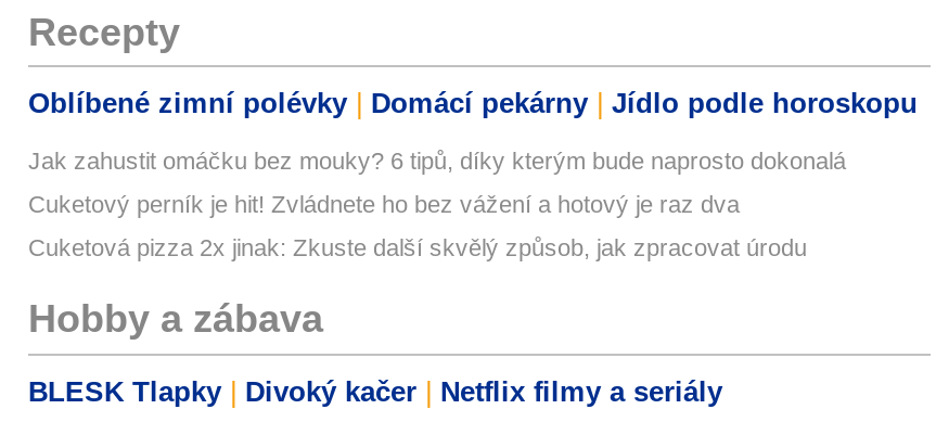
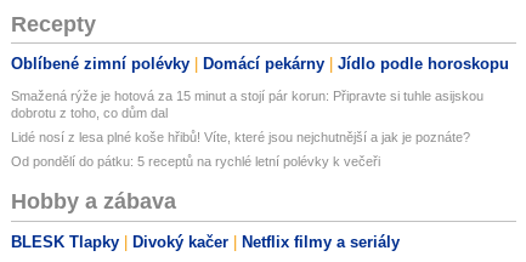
- Jak zahustit omáčku bez mouky? 6 tipů, díky kterým bude naprosto dokonalá
+ Smažená rýže je hotová za 15 minut a stojí pár korun: Připravte si tuhle asijskou
+ dobrotu z toho, co dům dal

- Cuketový perník je hit! Zvládnete ho bez vážení a hotový je raz dva
+ Lidé nosí z lesa plné koše hřibů! Víte, které jsou nejchutnější a jak je poznáte?

- Cuketová pizza 2x jinak: Zkuste další skvělý způsob, jak zpracovat úrodu
+ Od pondělí do pátku: 5 receptů na rychlé letní polévky k večeři
